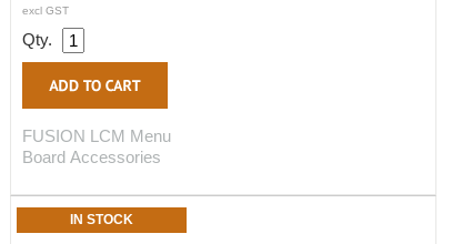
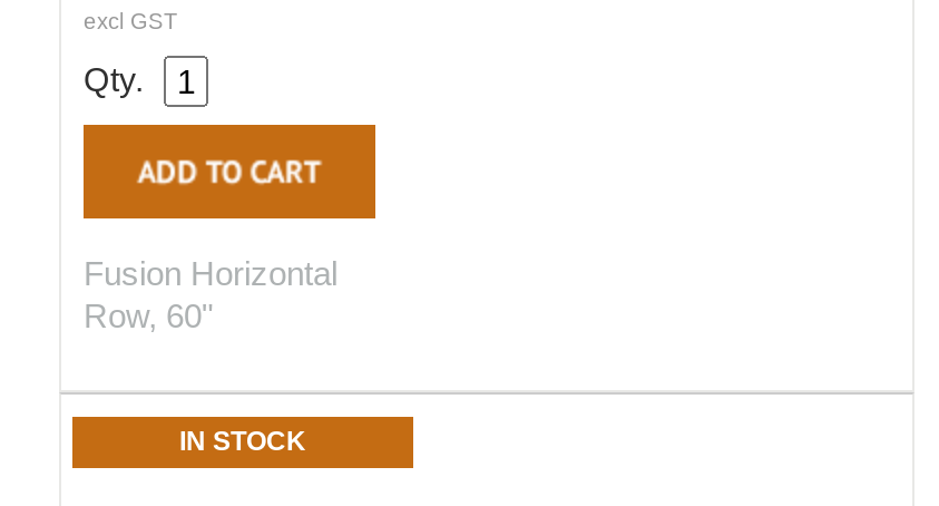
- FUSION LCM Menu
- Board Accessories
+ Fusion Horizontal
+ Row, 60"
